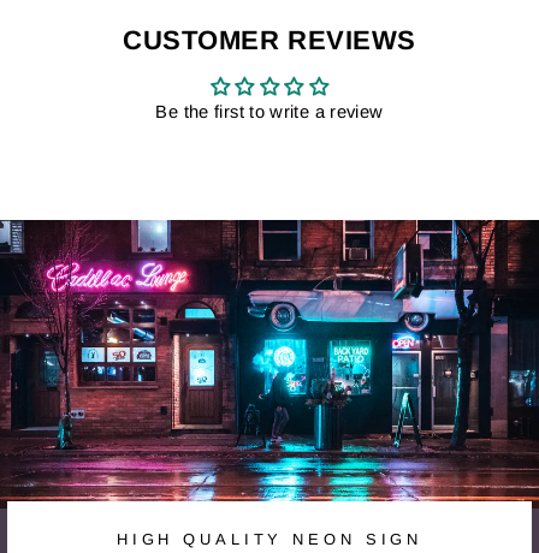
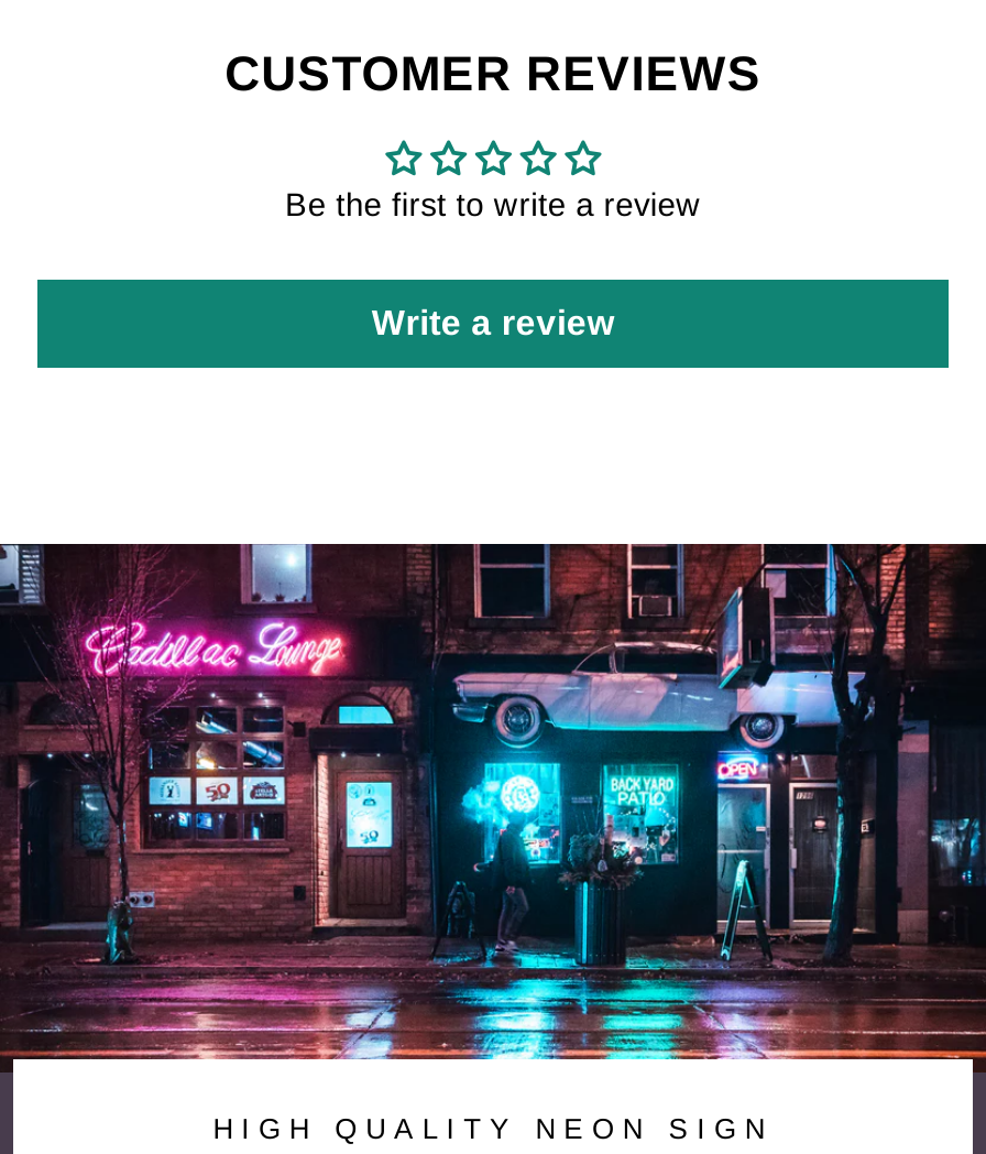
+ Write a review
